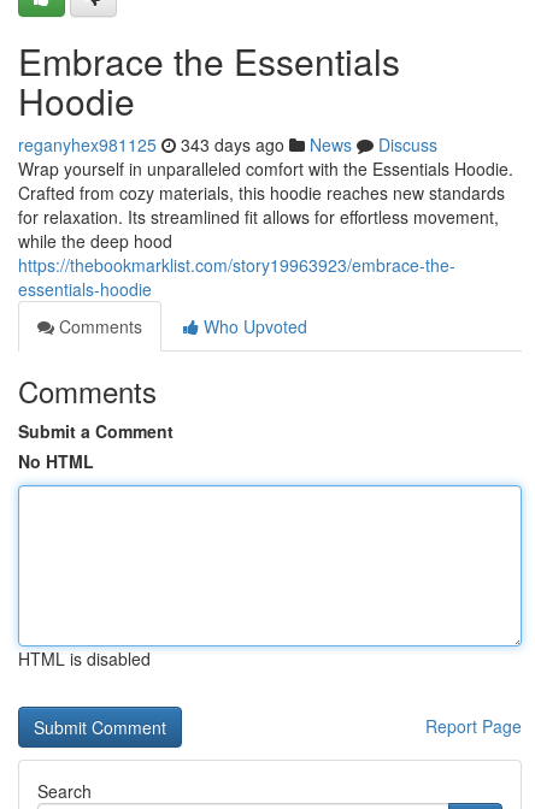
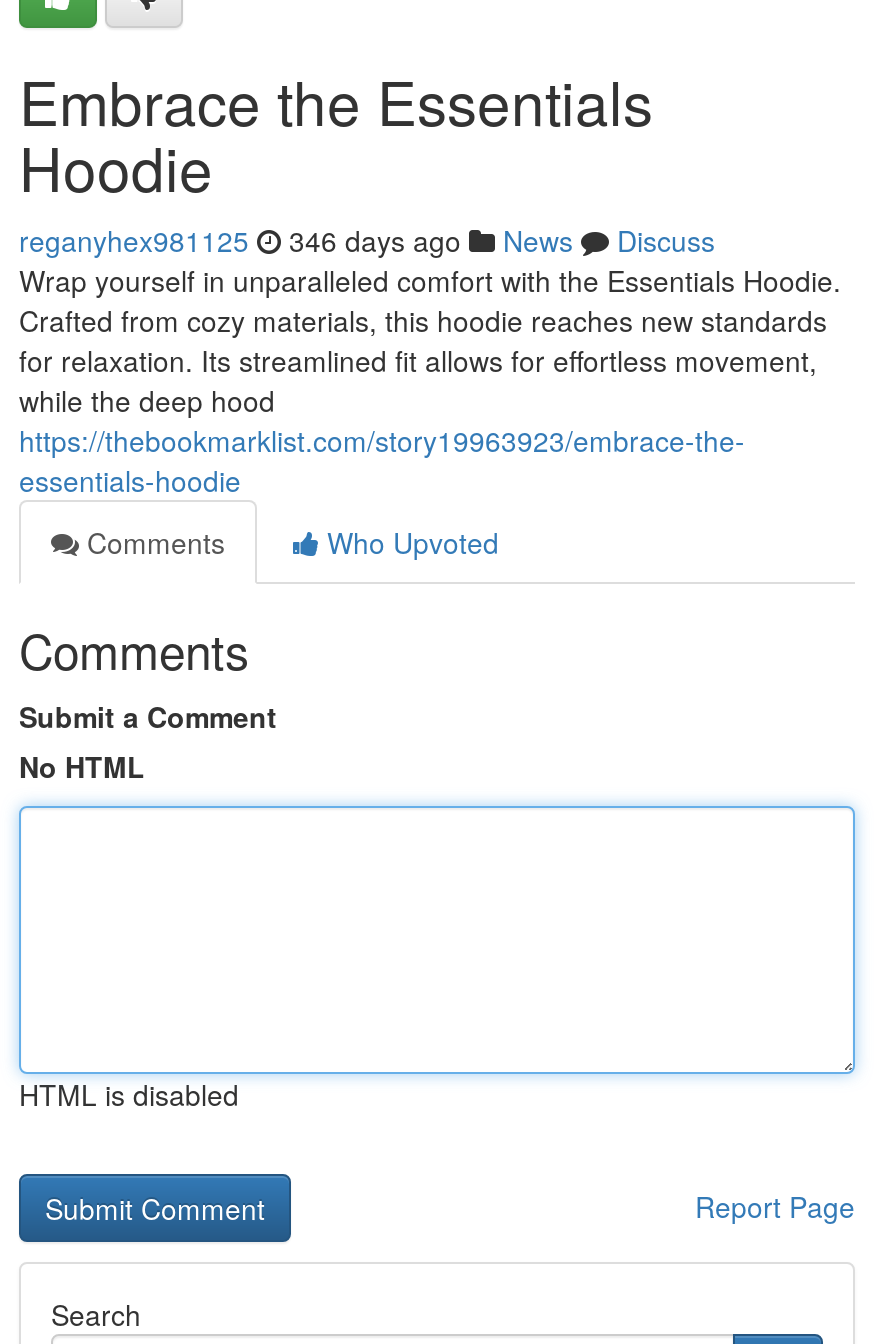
- reganyhex981125 343 days ago News Discuss
+ reganyhex981125 346 days ago News Discuss
